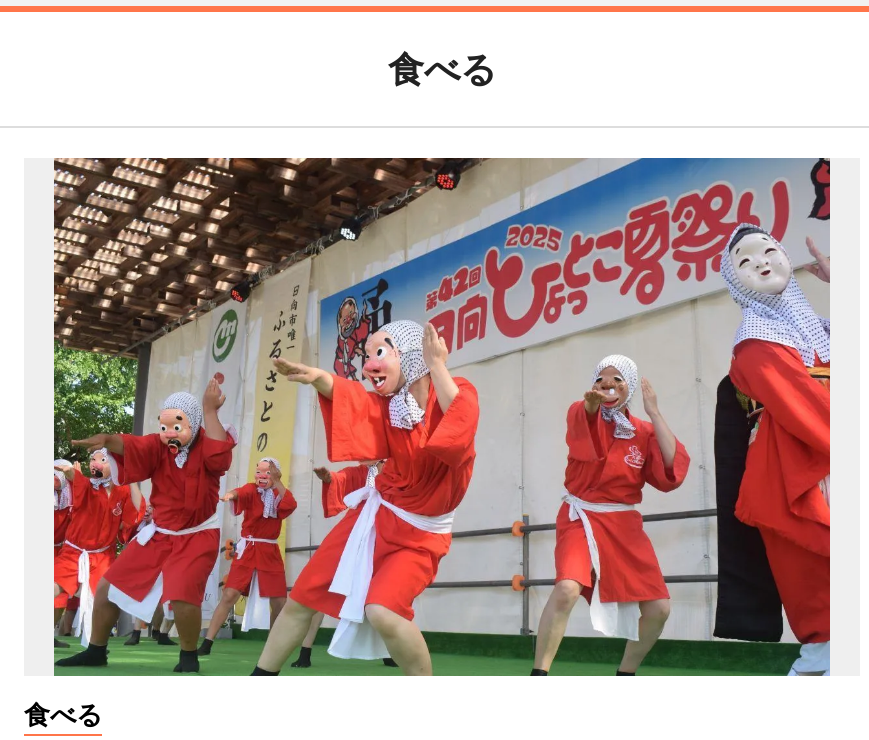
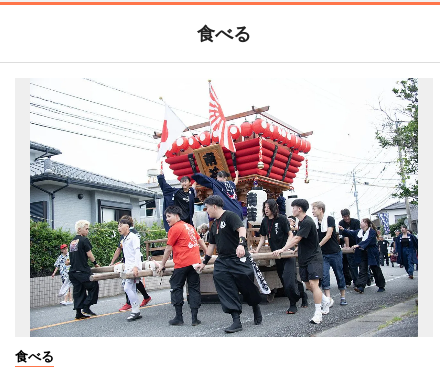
- [image]
+ [image]
